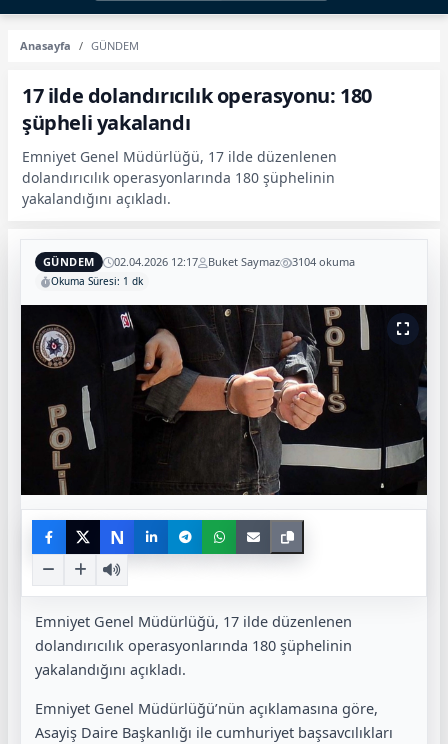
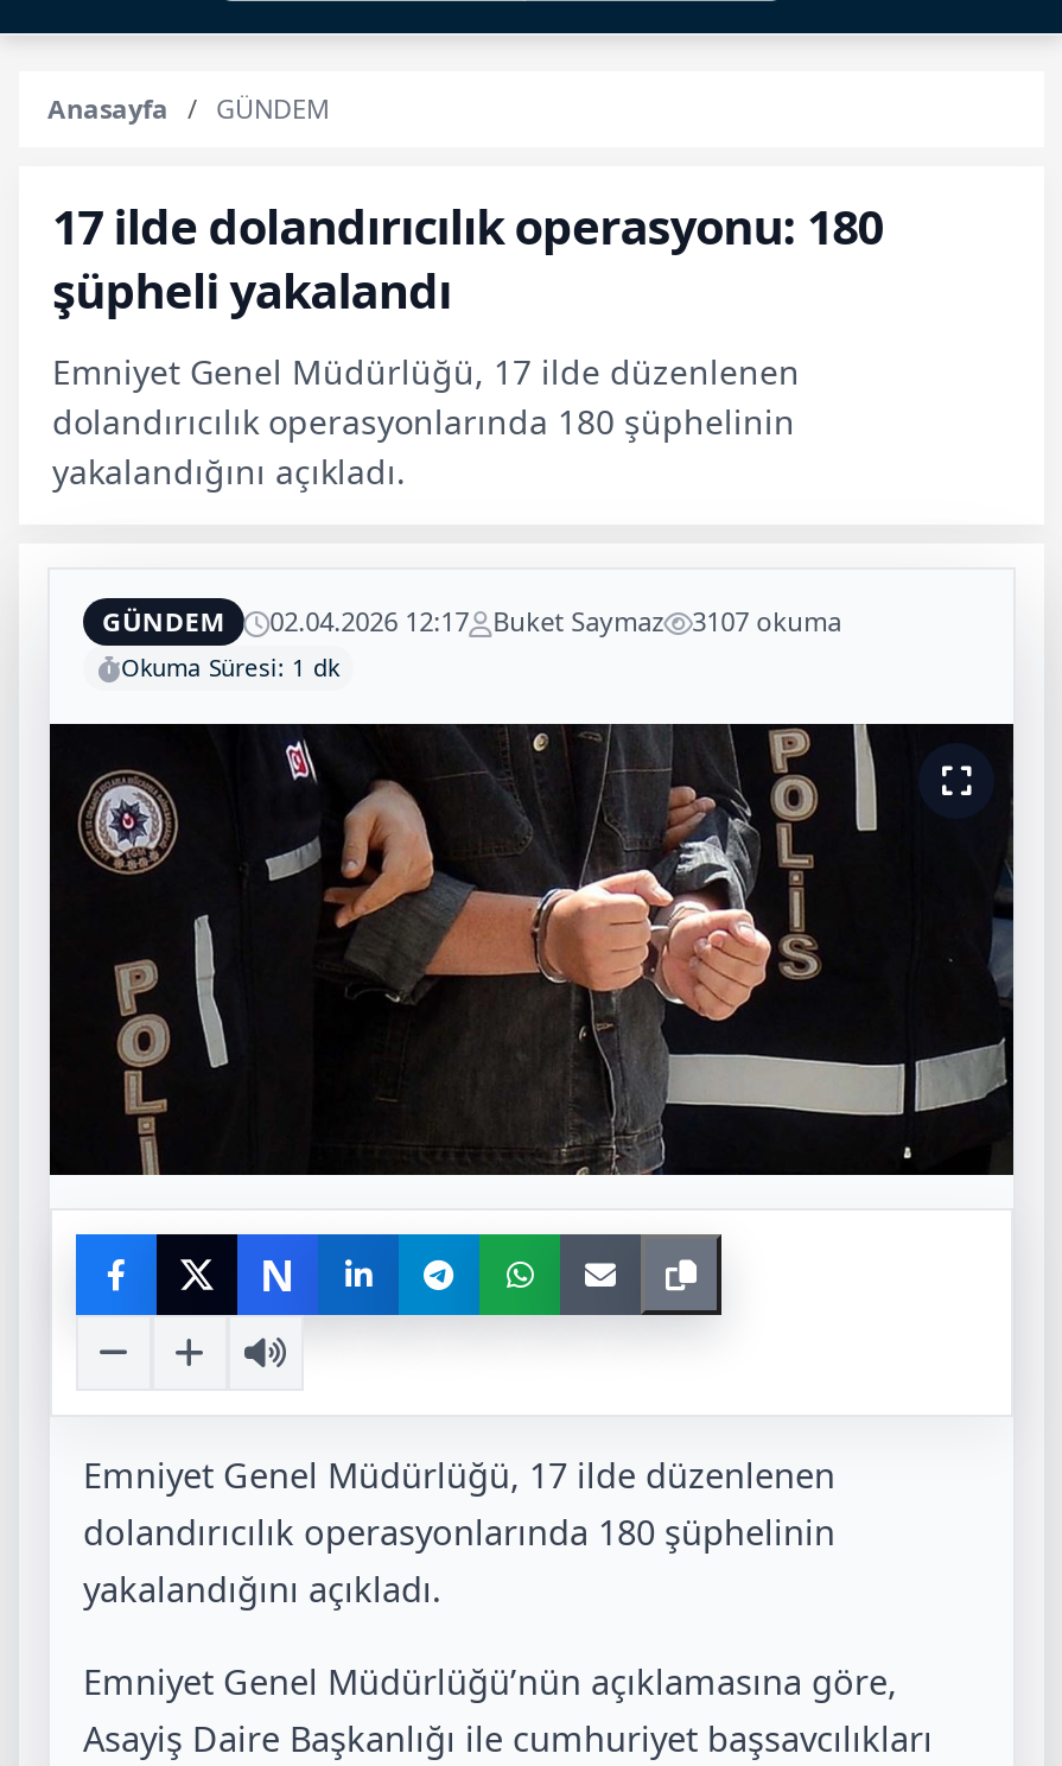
- GÜNDEM 02.04.2026 12:17 Buket Saymaz 3104 okuma
+ GÜNDEM 02.04.2026 12:17 Buket Saymaz 3107 okuma
